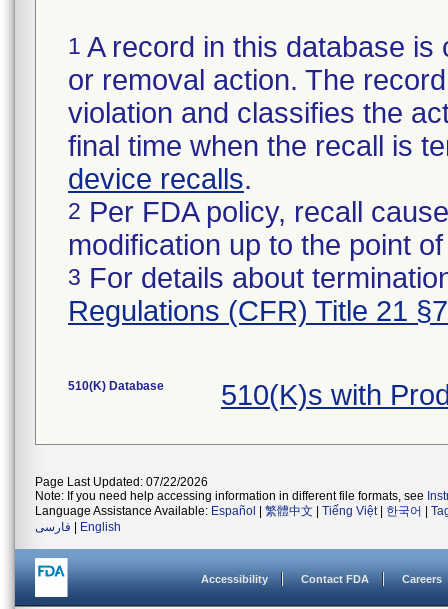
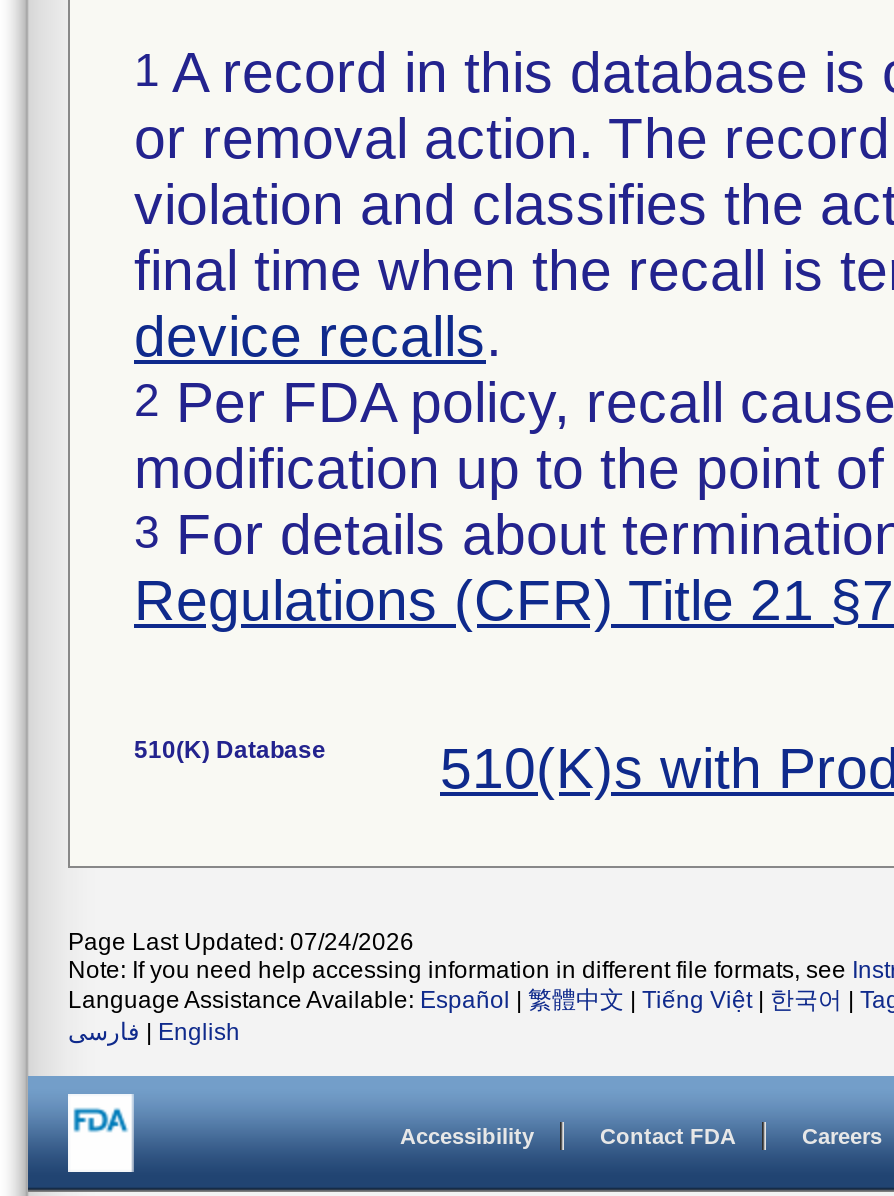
- Page Last Updated: 07/22/2026
+ Page Last Updated: 07/24/2026
